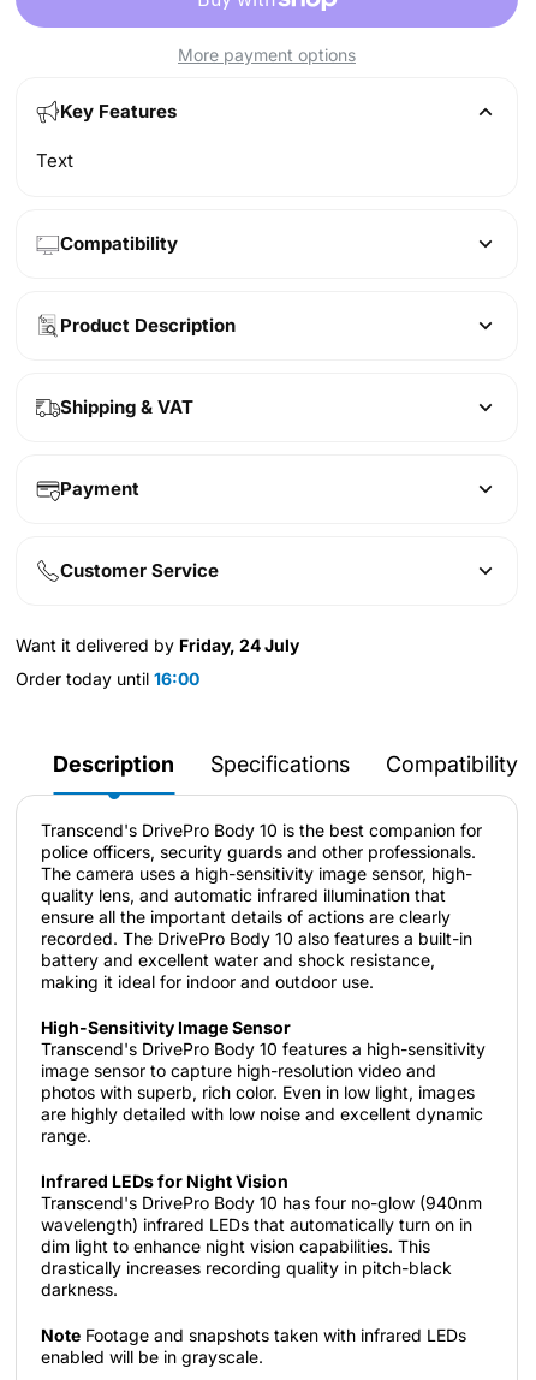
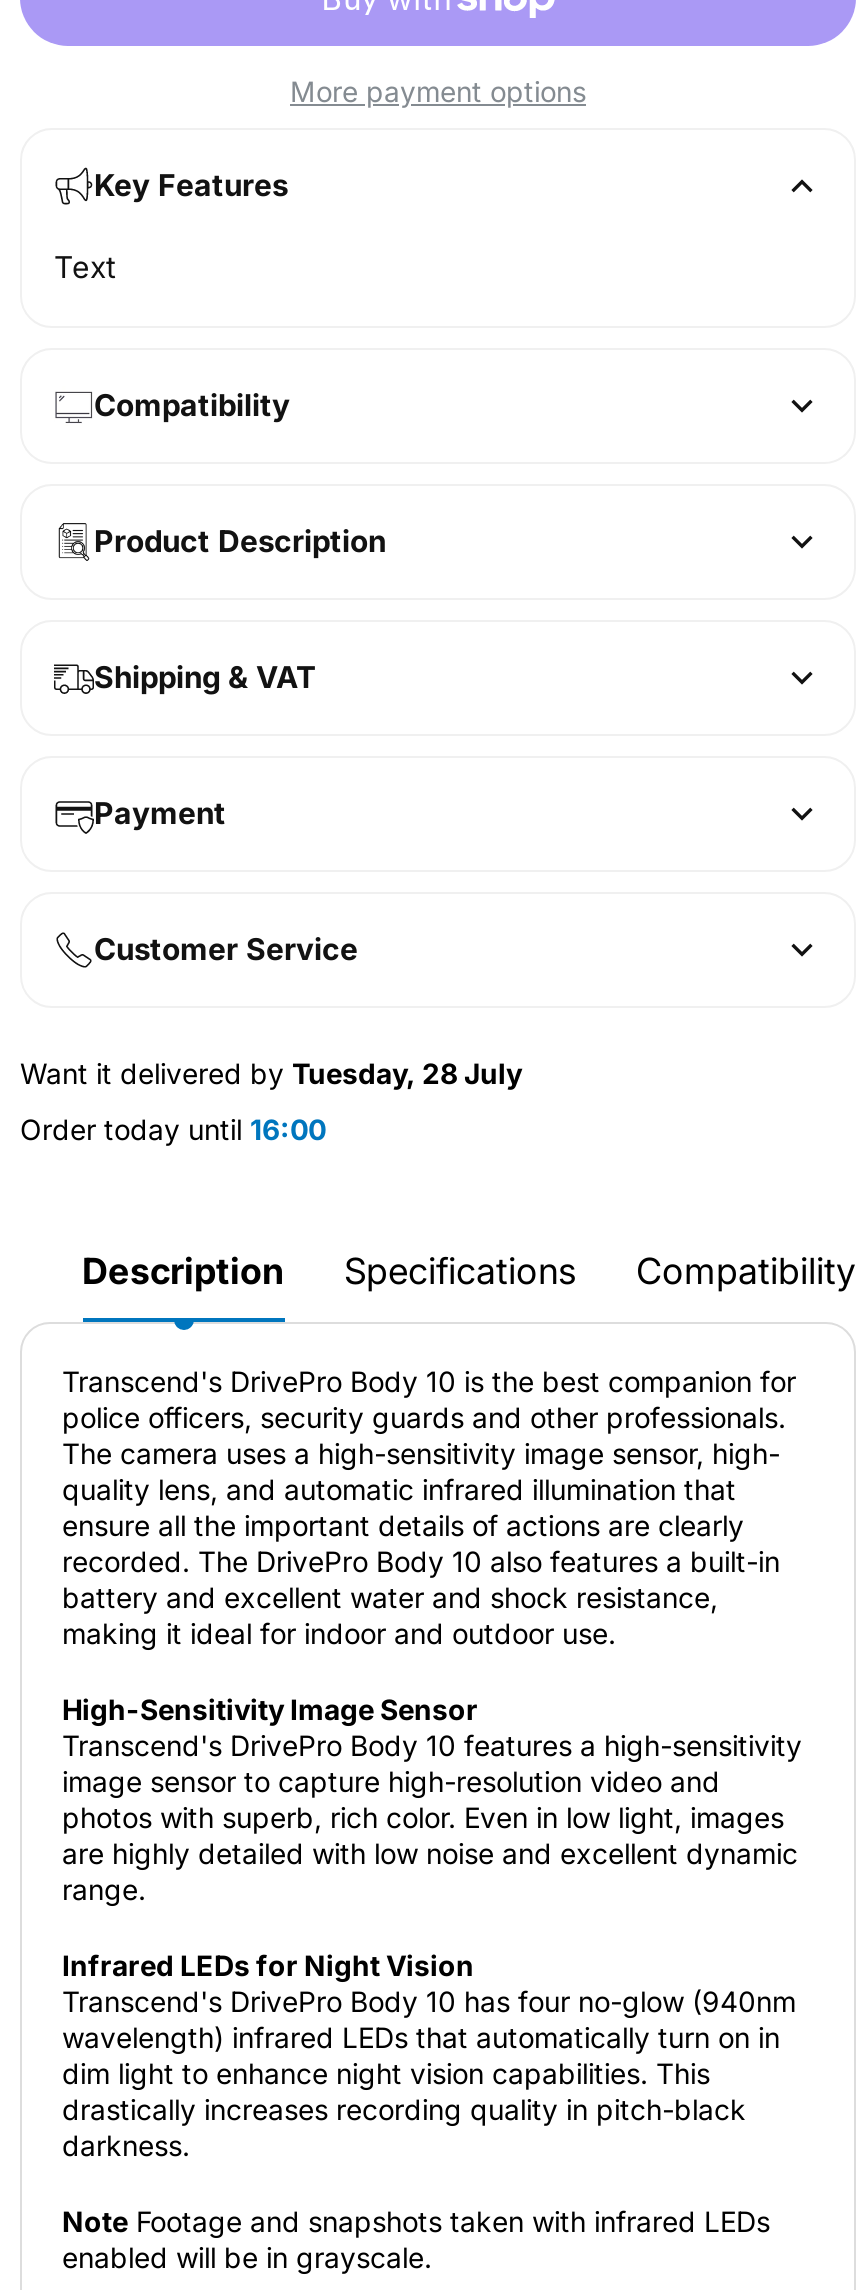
- Want it delivered by Friday, 24 July
+ Want it delivered by Tuesday, 28 July
